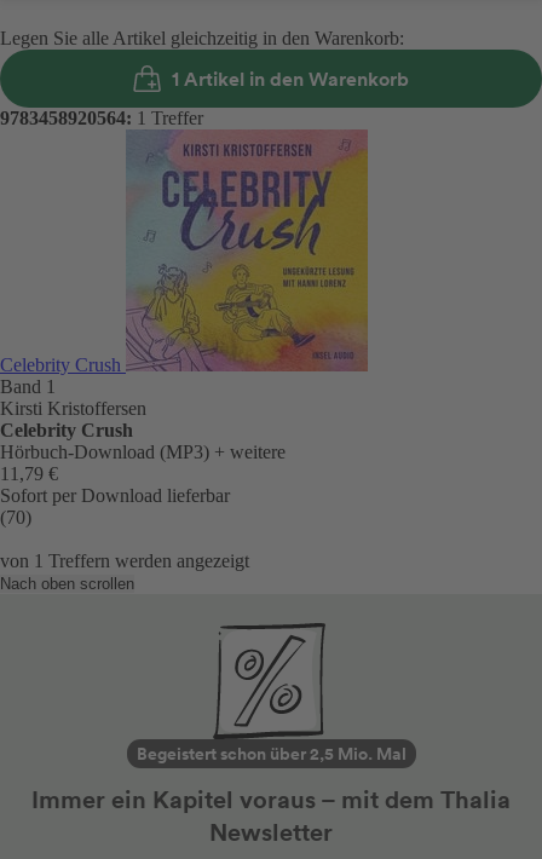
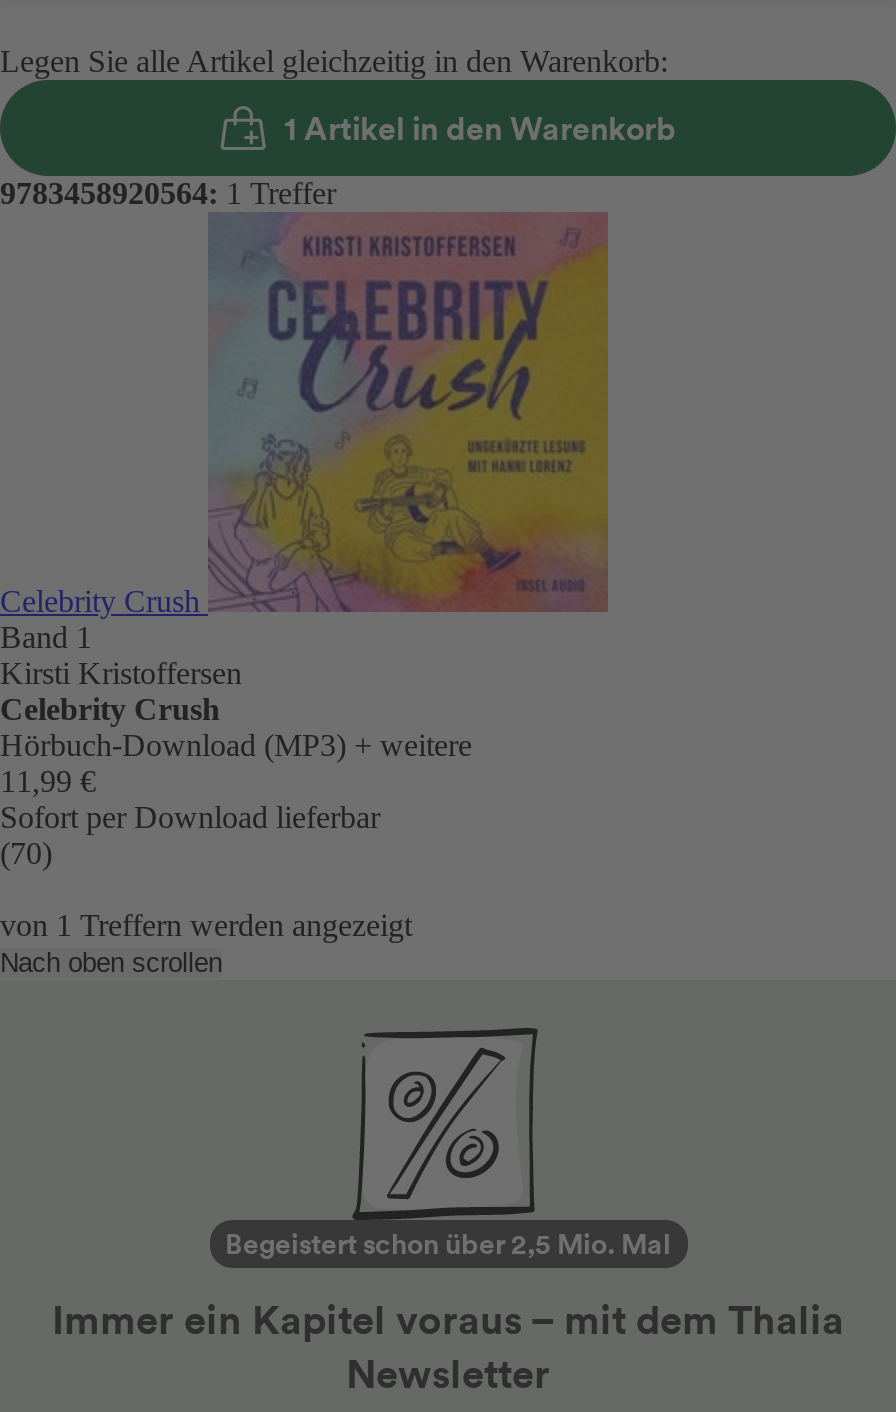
- 11,79 €
+ 11,99 €
